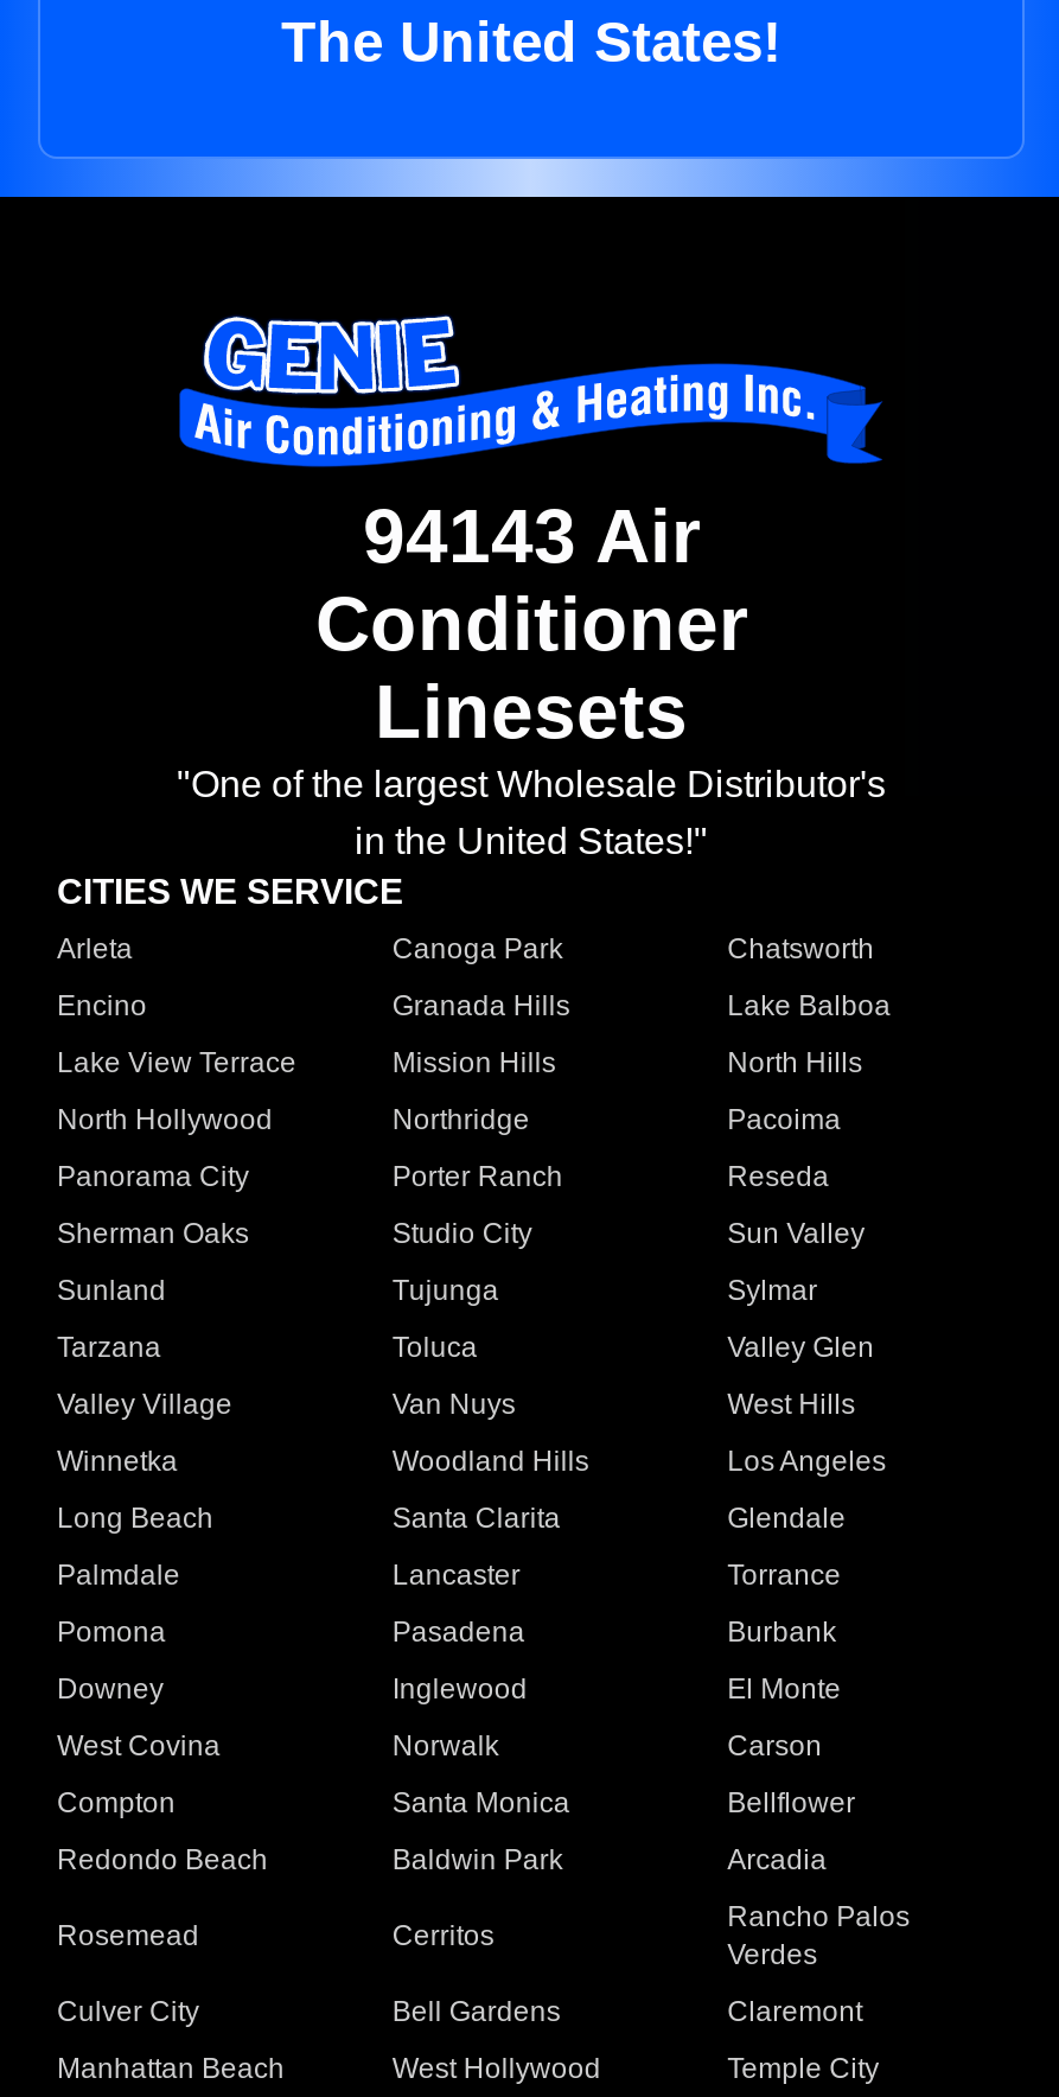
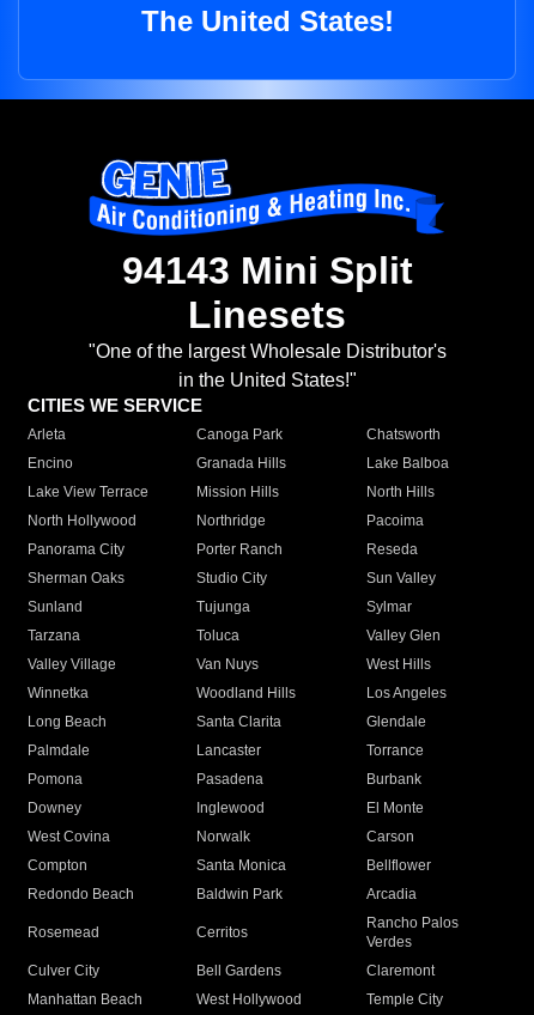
- 94143 Air
- Conditioner
+ 94143 Mini Split
